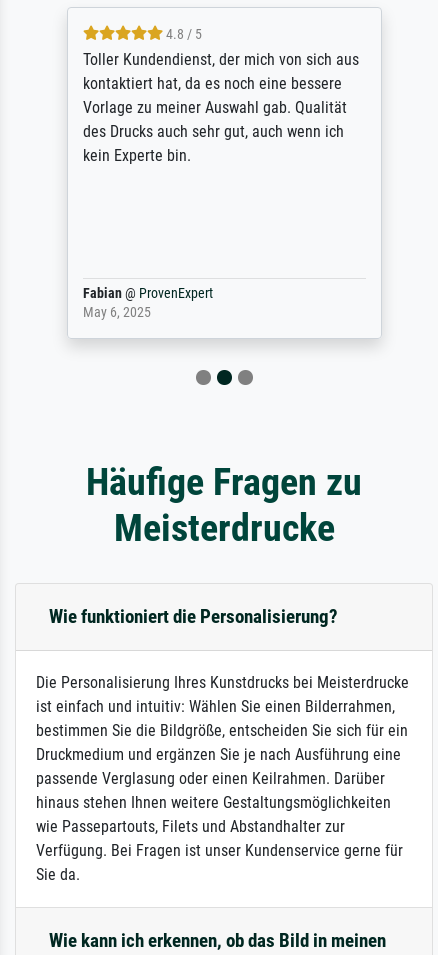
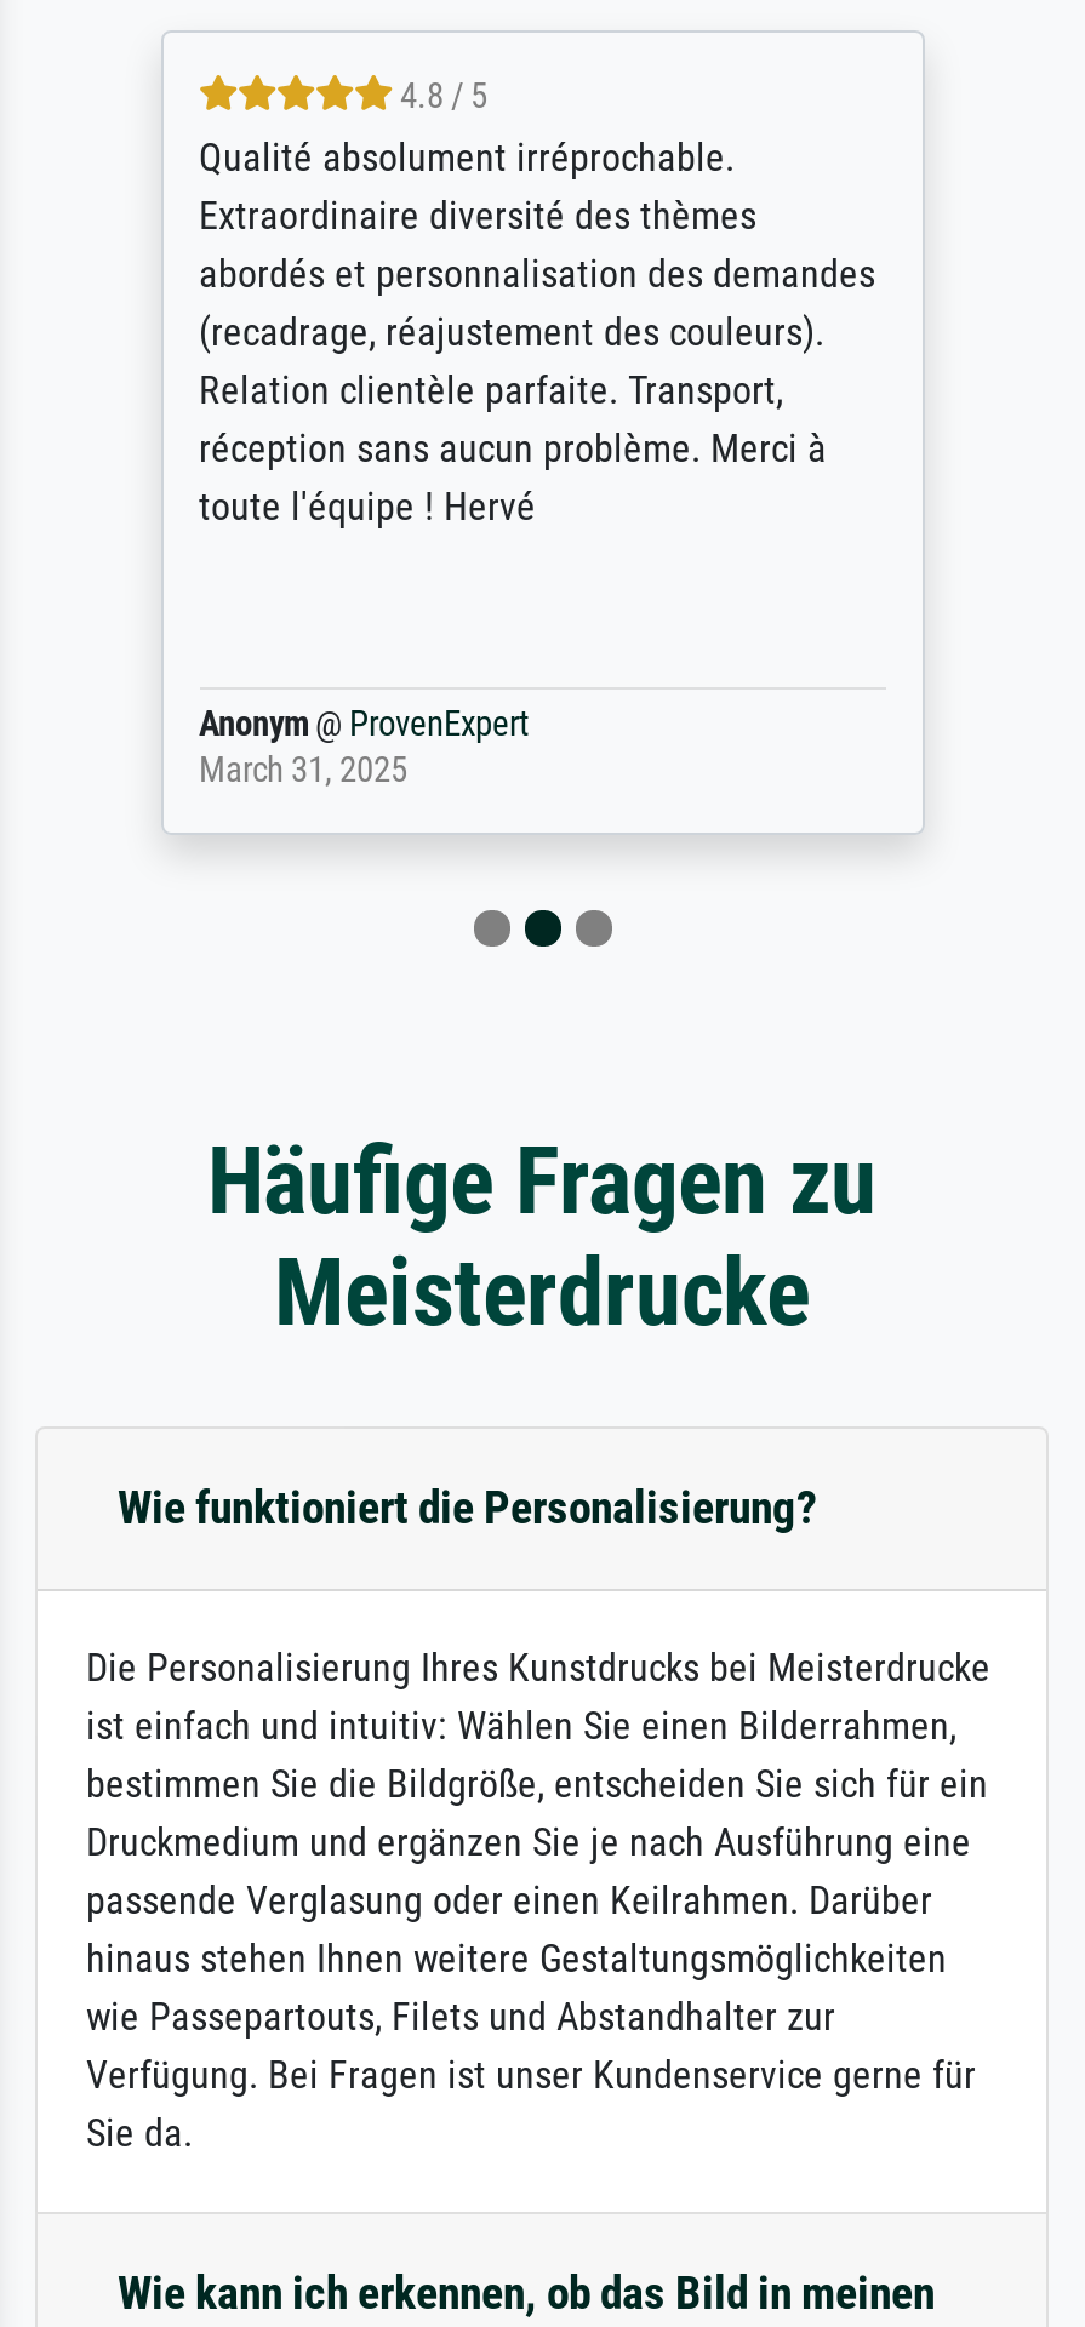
- Toller Kundendienst, der mich von sich aus
- kontaktiert hat, da es noch eine bessere
- Vorlage zu meiner Auswahl gab. Qualität
- des Drucks auch sehr gut, auch wenn ich
- kein Experte bin.
+ Qualité absolument irréprochable.
+ Extraordinaire diversité des thèmes
+ abordés et personnalisation des demandes
+ (recadrage, réajustement des couleurs).
+ Relation clientèle parfaite. Transport,
+ réception sans aucun problème. Merci à
+ toute l'équipe ! Hervé

- Fabian @ ProvenExpert
- May 6, 2025
+ Anonym @ ProvenExpert
+ March 31, 2025
